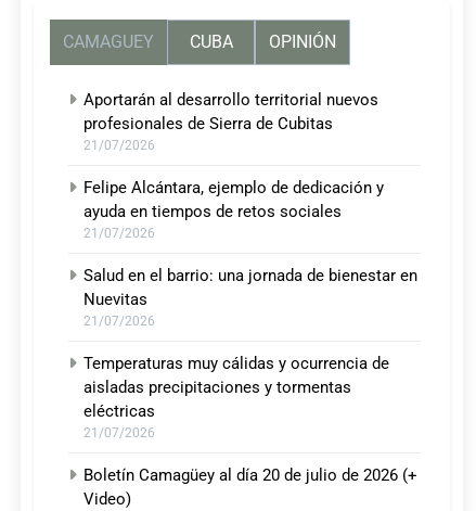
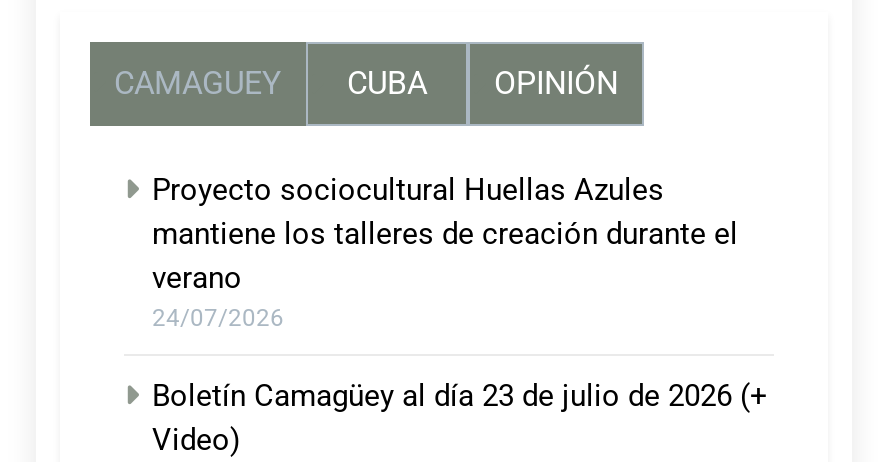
- Aportarán al desarrollo territorial nuevos
- profesionales de Sierra de Cubitas
- 21/07/2026
- Felipe Alcántara, ejemplo de dedicación y
- ayuda en tiempos de retos sociales
- 21/07/2026
- Salud en el barrio: una jornada de bienestar en
- Nuevitas
- 21/07/2026
- Temperaturas muy cálidas y ocurrencia de
- aisladas precipitaciones y tormentas
- eléctricas
- 21/07/2026
- Boletín Camagüey al día 20 de julio de 2026 (+
+ Proyecto sociocultural Huellas Azules
+ mantiene los talleres de creación durante el
+ verano
+ 24/07/2026
+ Boletín Camagüey al día 23 de julio de 2026 (+
